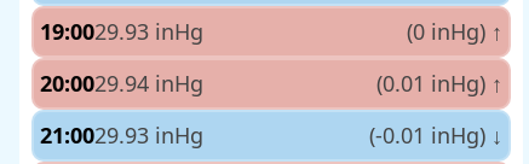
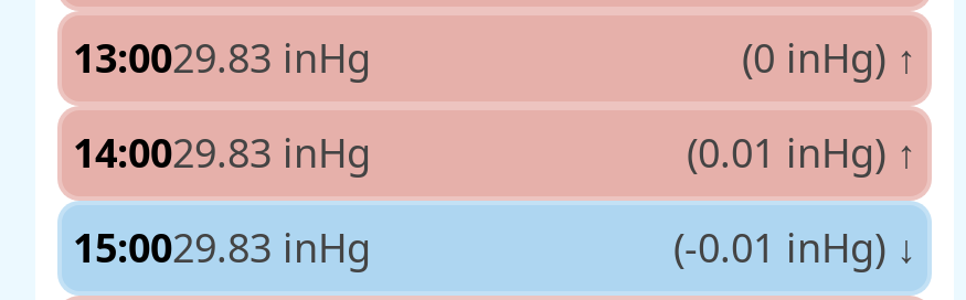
- 19:0029.93 inHg
+ 13:0029.83 inHg

- 20:0029.94 inHg
+ 14:0029.83 inHg

- 21:0029.93 inHg
+ 15:0029.83 inHg
